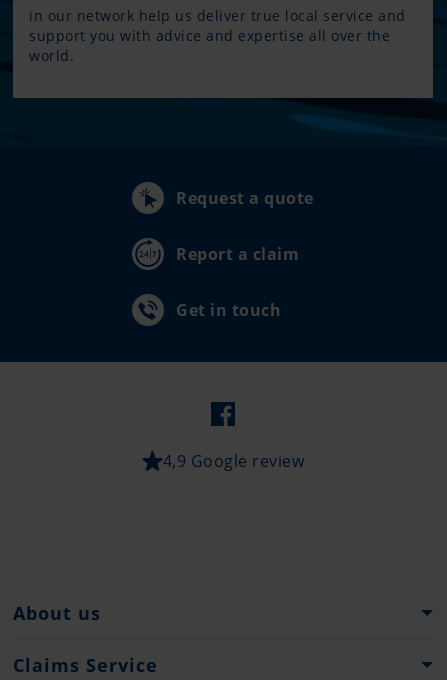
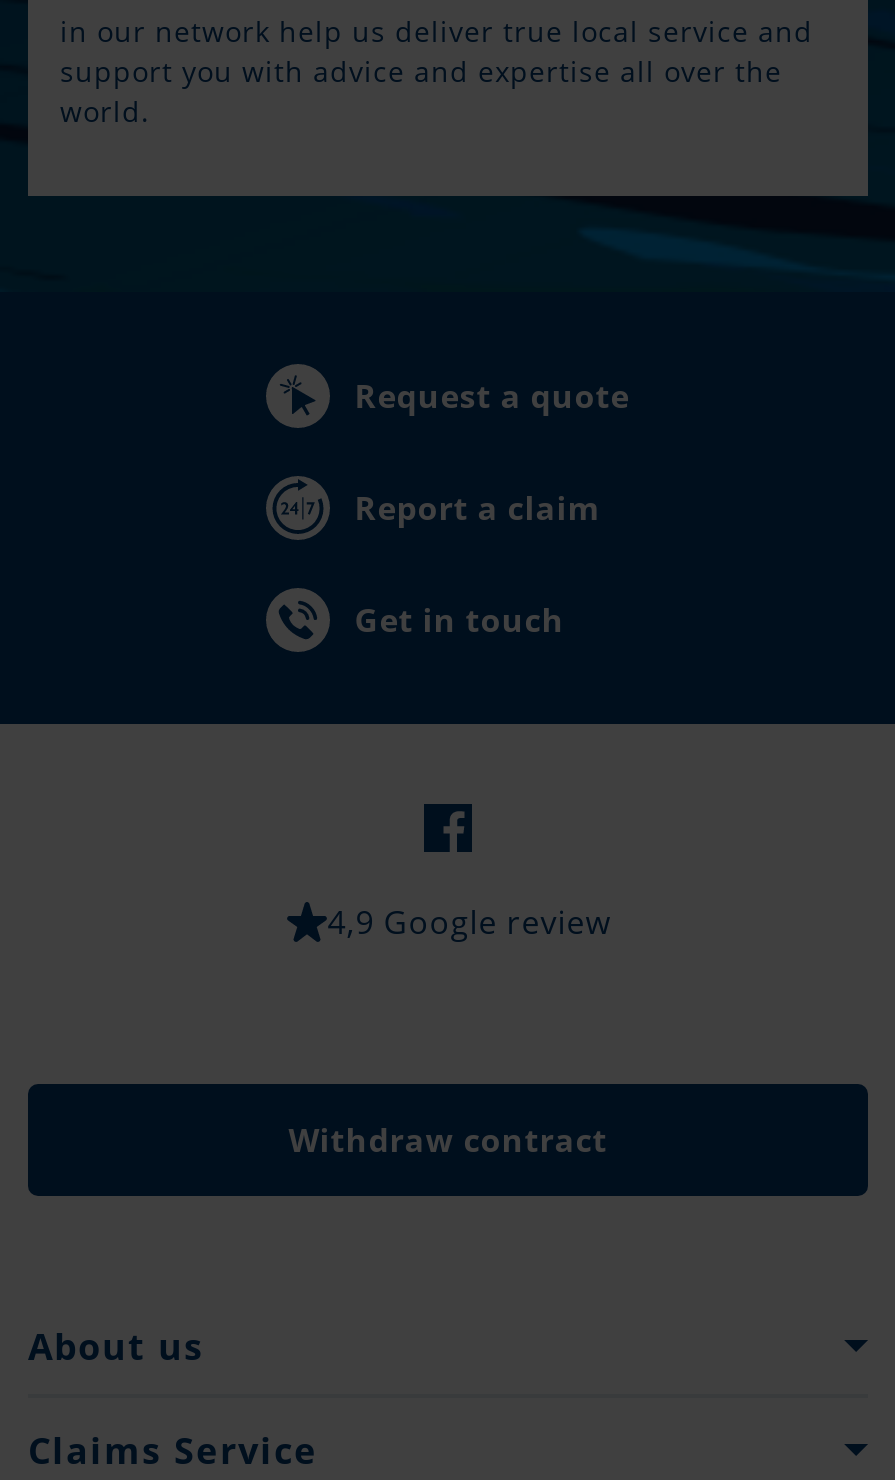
+ Withdraw contract
